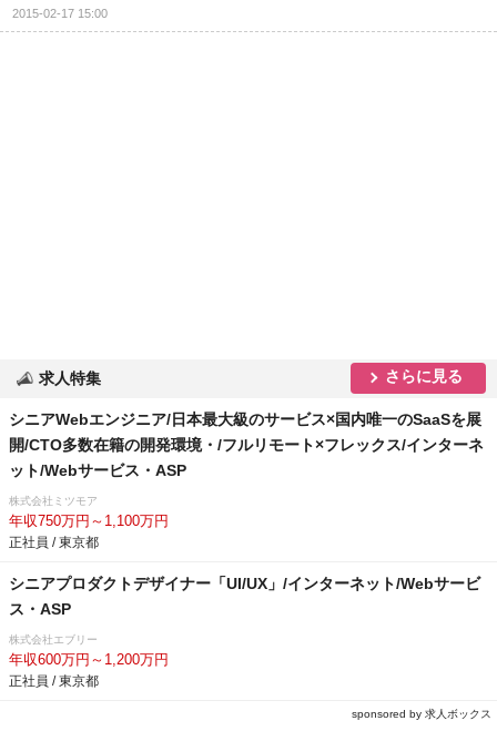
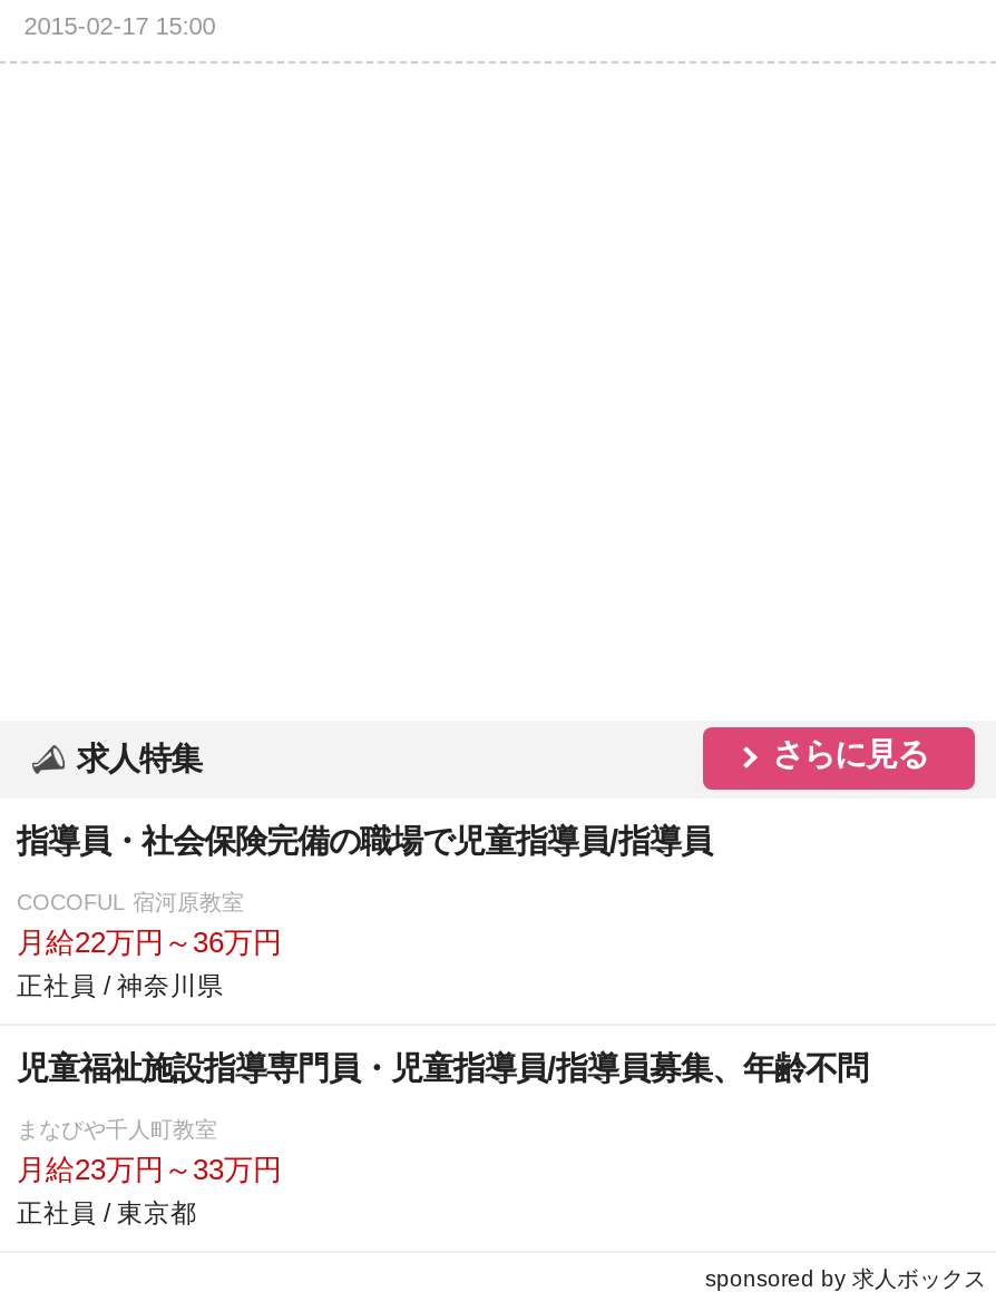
- シニアWebエンジニア/日本最大級のサービス×国内唯一のSaaSを展
- 開/CTO多数在籍の開発環境・/フルリモート×フレックス/インターネ
- ット/Webサービス・ASP
+ 指導員・社会保険完備の職場で児童指導員/指導員

- 株式会社ミツモア
- 年収750万円～1,100万円
- 正社員 / 東京都
+ COCOFUL 宿河原教室
+ 月給22万円～36万円
+ 正社員 / 神奈川県

- シニアプロダクトデザイナー「UI/UX」/インターネット/Webサービ
- ス・ASP
+ 児童福祉施設指導専門員・児童指導員/指導員募集、年齢不問

- 株式会社エブリー
- 年収600万円～1,200万円
+ まなびや千人町教室
+ 月給23万円～33万円
